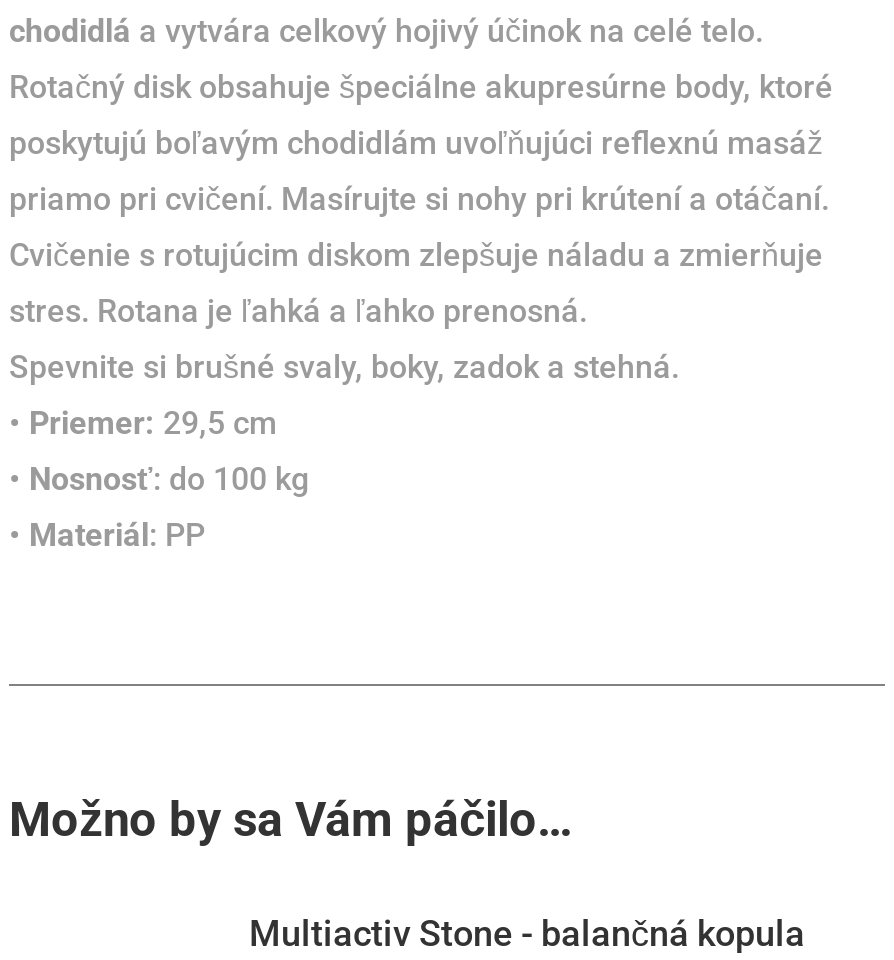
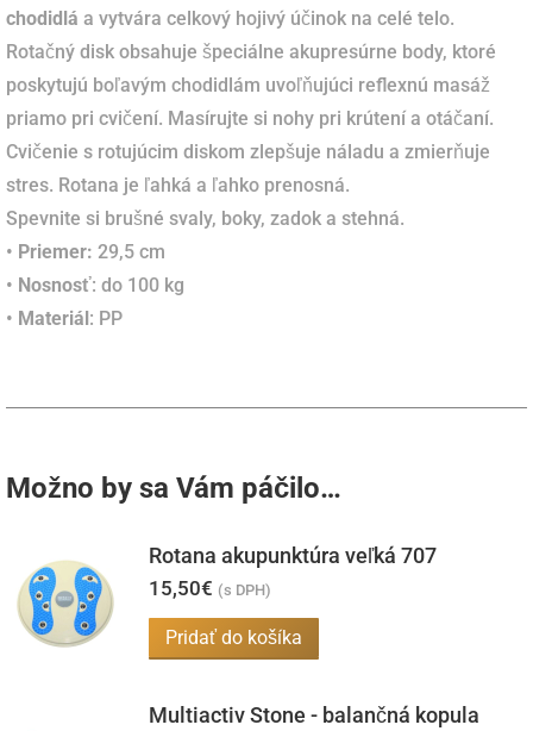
+ [image]
+ Rotana akupunktúra veľká 707
+ 15,50€ (s DPH)
+ Pridať do košíka
